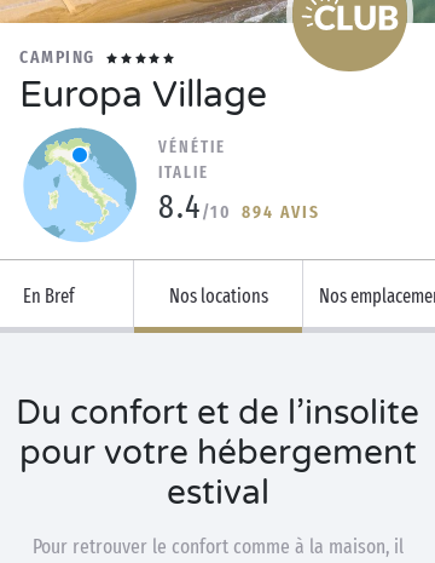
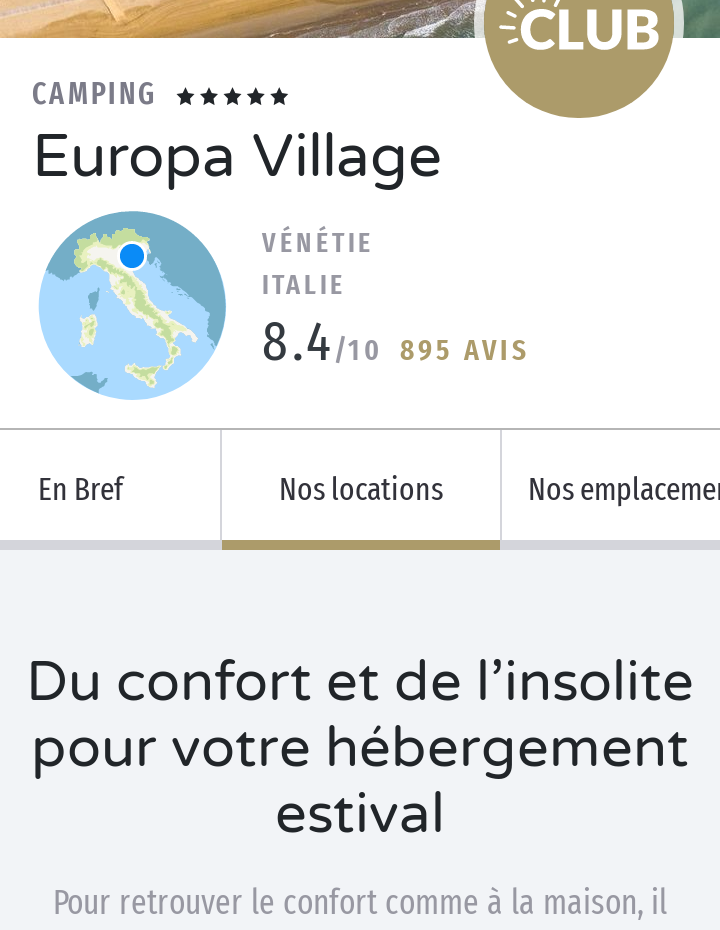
- 8.4/10 894 AVIS
+ 8.4/10 895 AVIS
